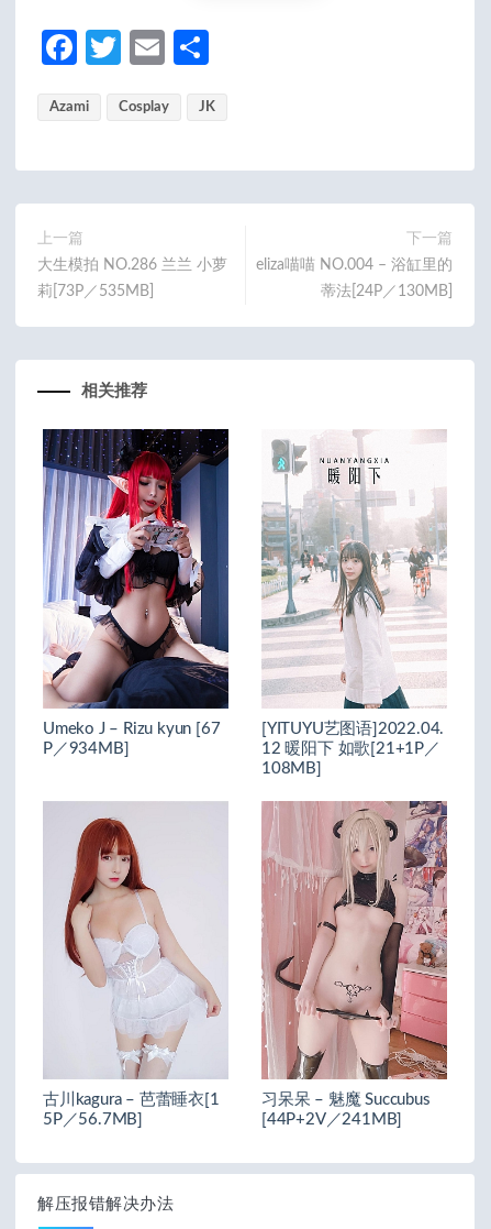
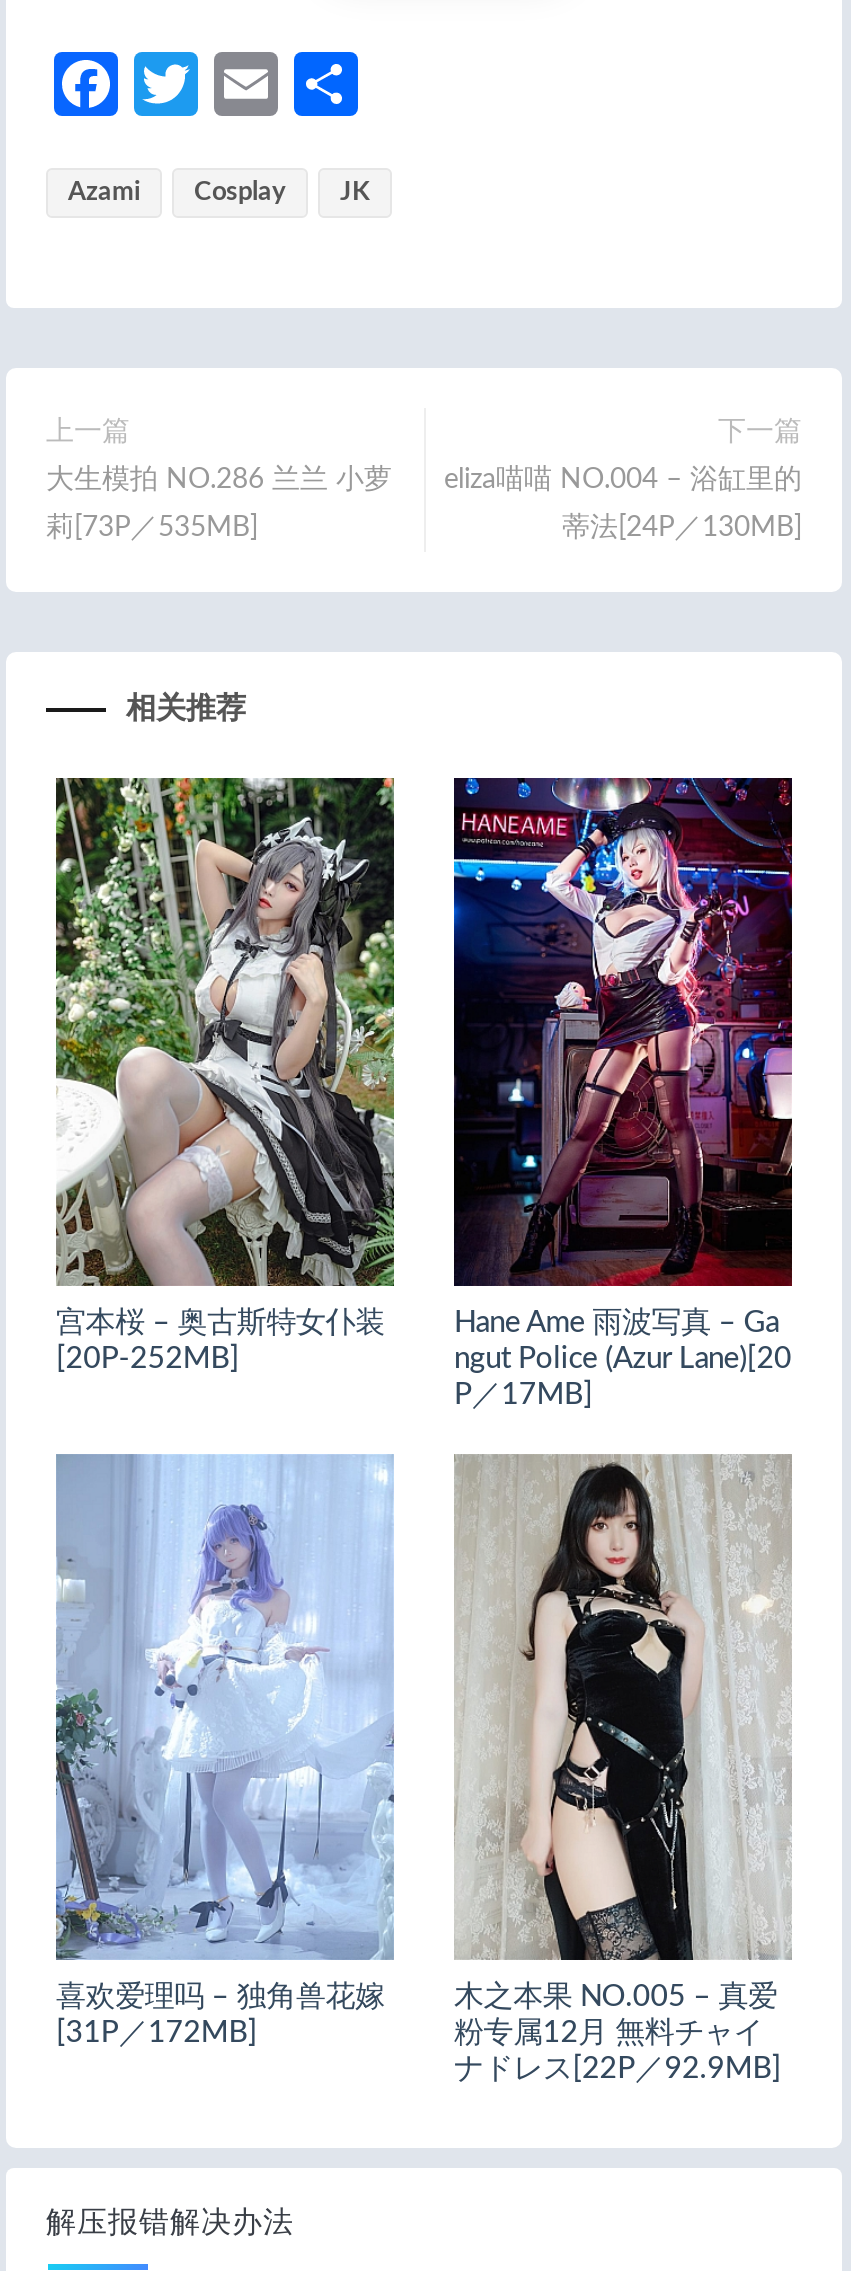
- [image]
- Umeko J – Rizu kyun [67
- P／934MB]
+ [image]
+ 宫本桜 – 奥古斯特女仆装
+ [20P-252MB]

- [image]
- [YITUYU艺图语]2022.04.
- 12 暖阳下 如歌[21+1P／
- 108MB]
+ [image]
+ Hane Ame 雨波写真 – Ga
+ ngut Police (Azur Lane)[20
+ P／17MB]

- [image]
- 古川kagura – 芭蕾睡衣[1
- 5P／56.7MB]
+ [image]
+ 喜欢爱理吗 – 独角兽花嫁
+ [31P／172MB]

- [image]
- 习呆呆 – 魅魔 Succubus
- [44P+2V／241MB]
+ [image]
+ 木之本果 NO.005 – 真爱
+ 粉专属12月 無料チャイ
+ ナドレス[22P／92.9MB]
